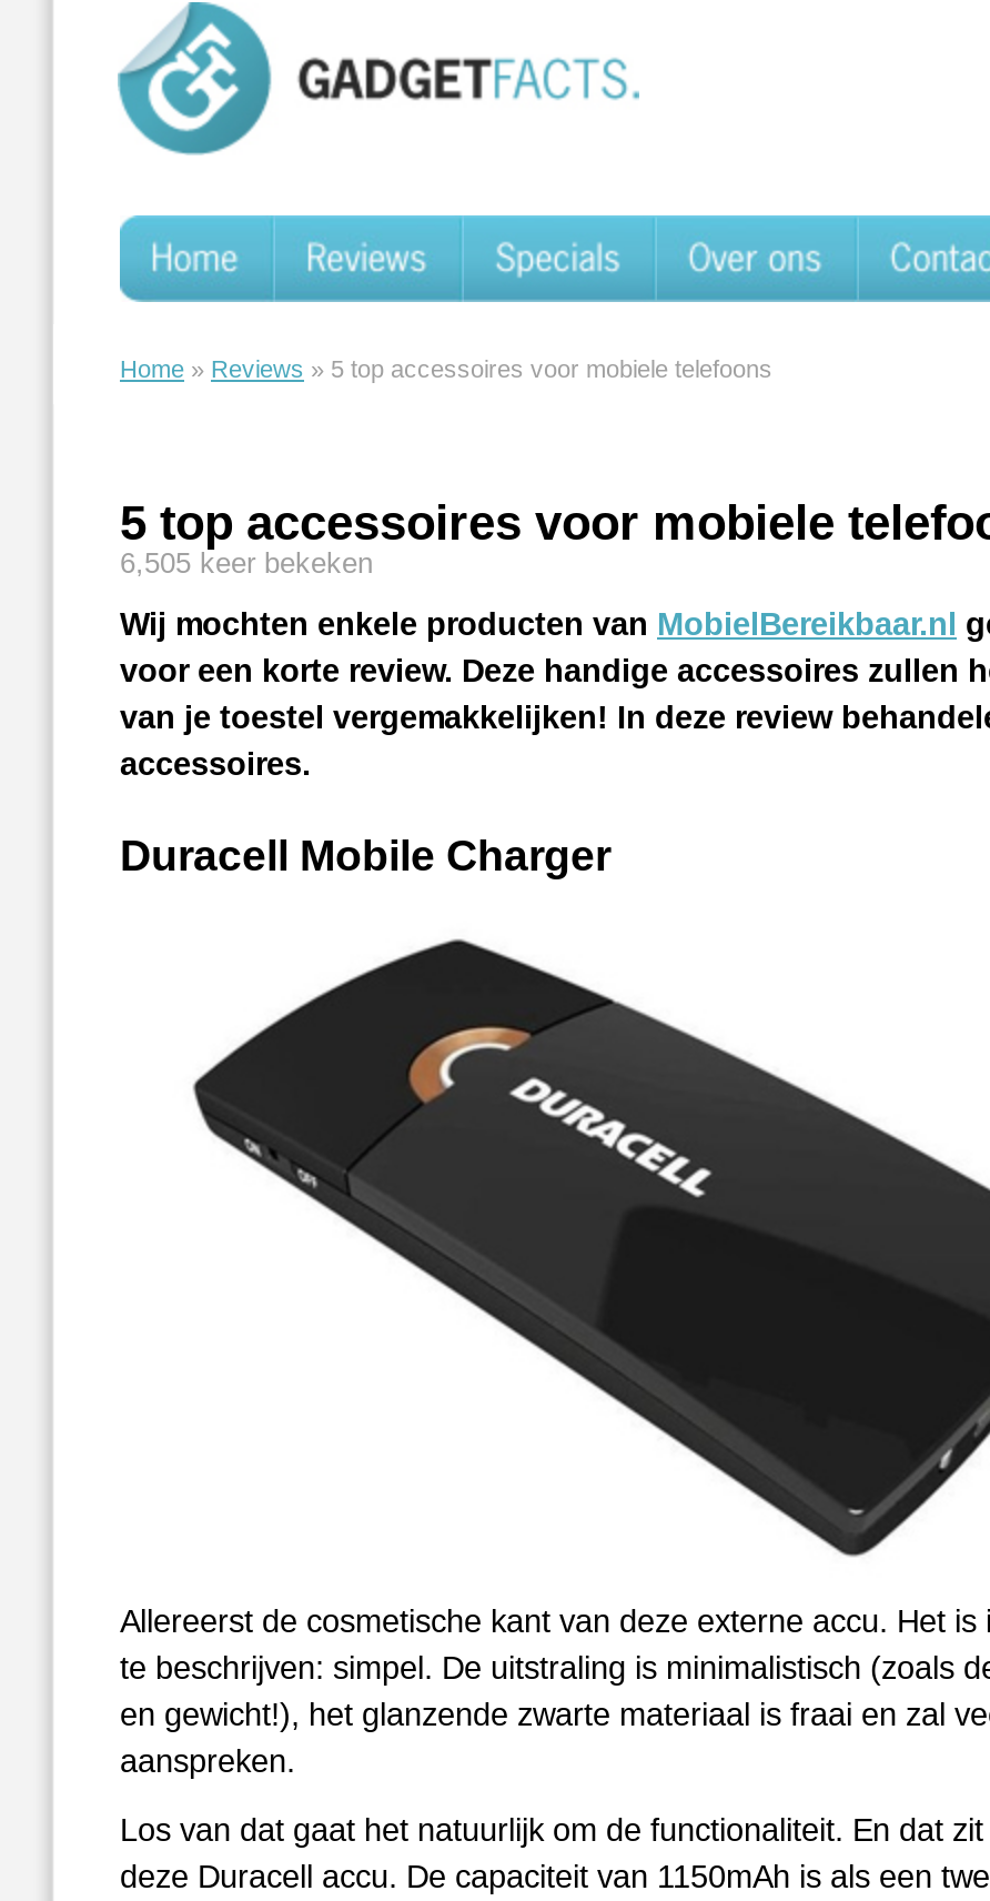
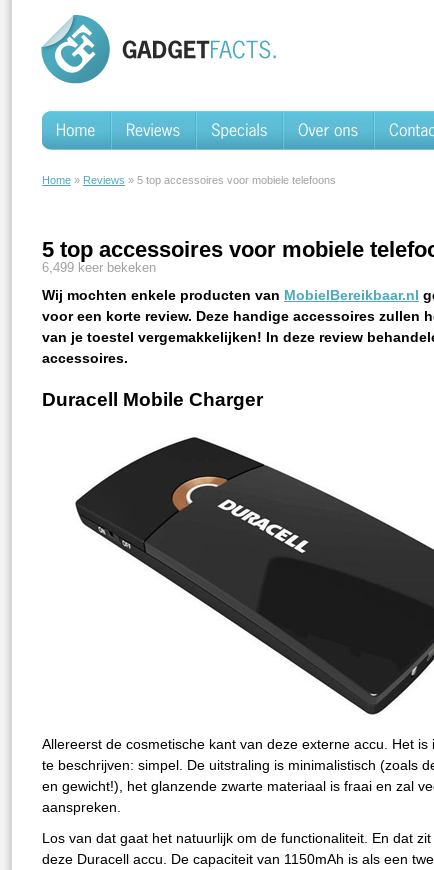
- 6,505 keer bekeken
+ 6,499 keer bekeken
